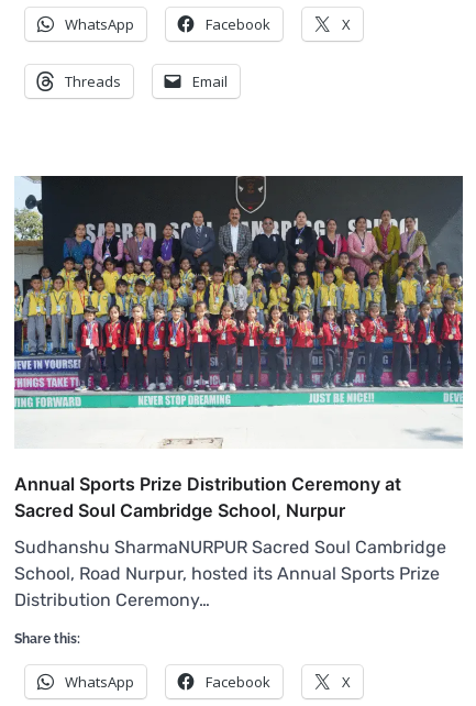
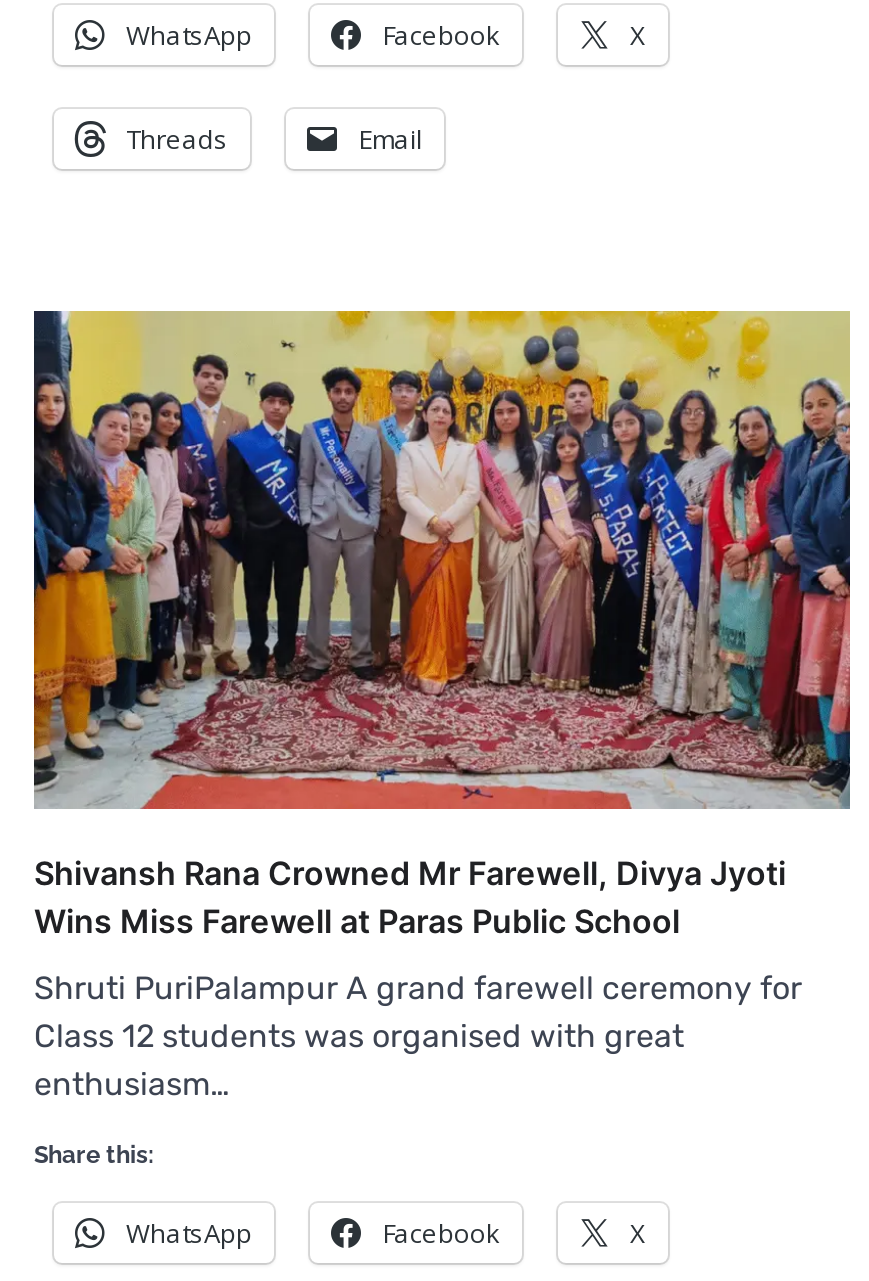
- [image]
- Annual Sports Prize Distribution Ceremony at
- Sacred Soul Cambridge School, Nurpur
+ [image]
+ Shivansh Rana Crowned Mr Farewell, Divya Jyoti
+ Wins Miss Farewell at Paras Public School

- Sudhanshu SharmaNURPUR Sacred Soul Cambridge
- School, Road Nurpur, hosted its Annual Sports Prize
- Distribution Ceremony…
+ Shruti PuriPalampur A grand farewell ceremony for
+ Class 12 students was organised with great
+ enthusiasm…
